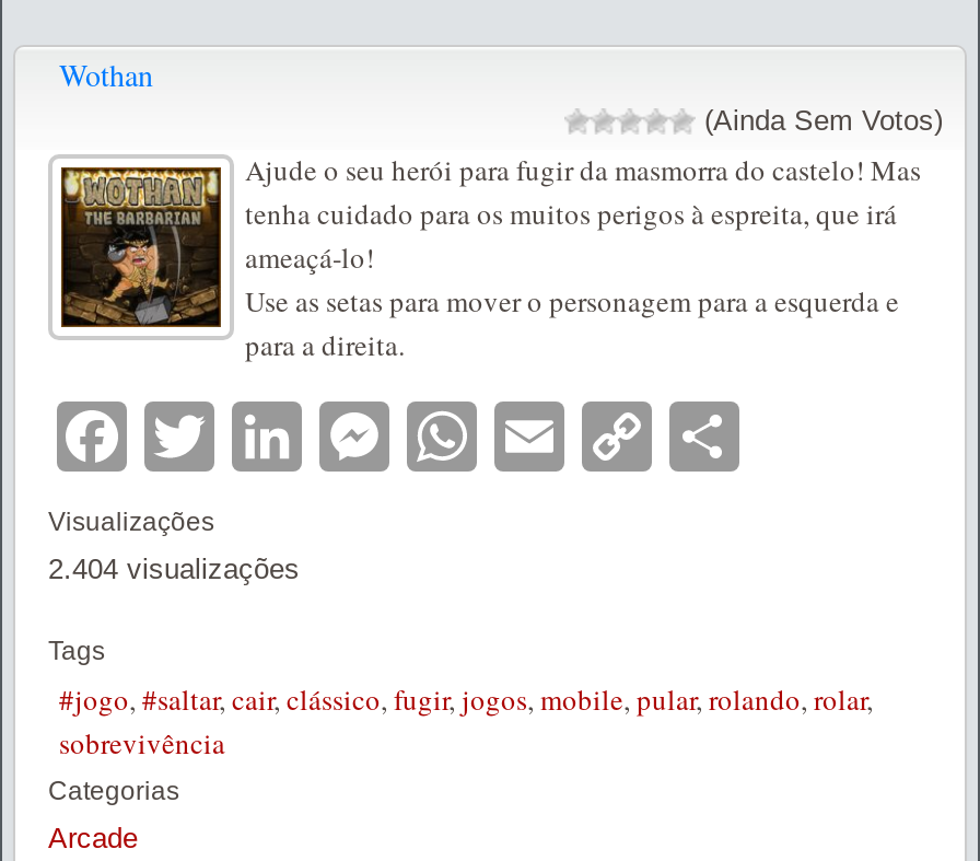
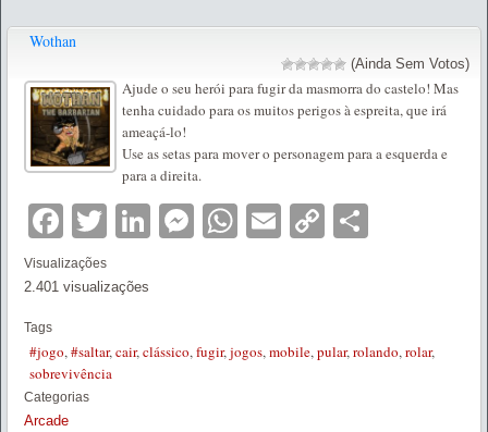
- 2.404 visualizações
+ 2.401 visualizações
